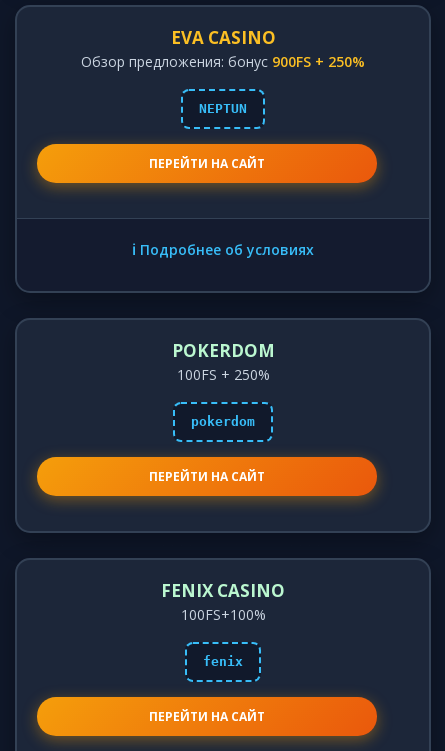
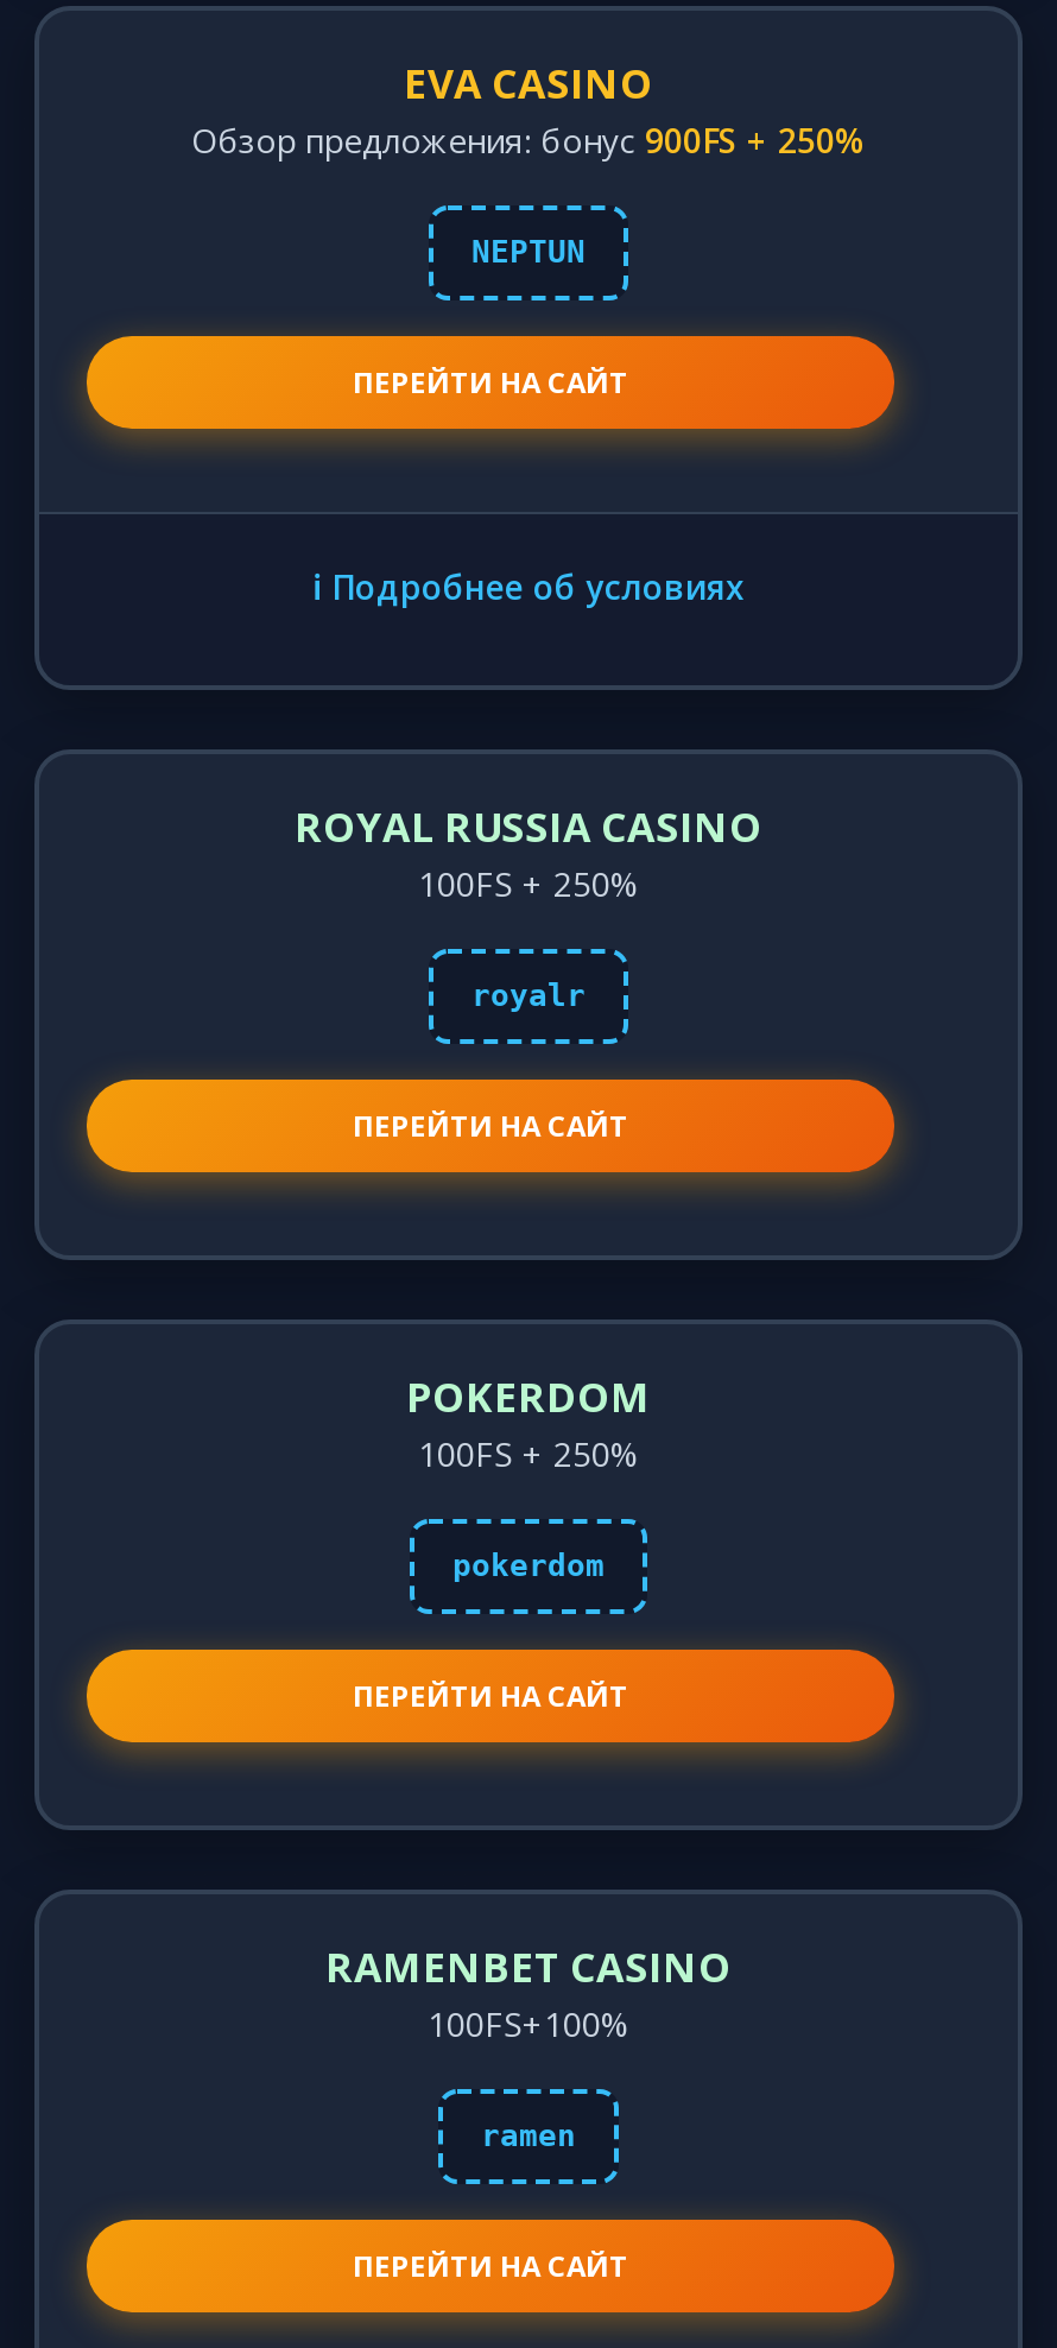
+ ROYAL RUSSIA CASINO
+ 100FS + 250%
+ royalr
+ ПЕРЕЙТИ НА САЙТ

- FENIX CASINO
+ RAMENBET CASINO

- fenix
+ ramen
